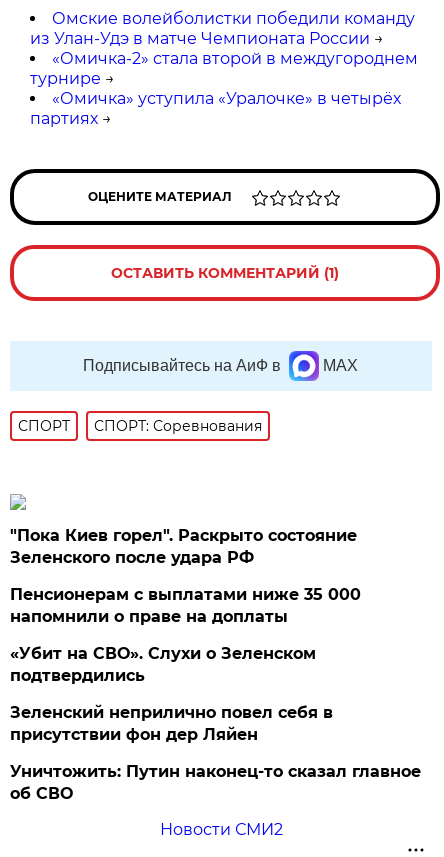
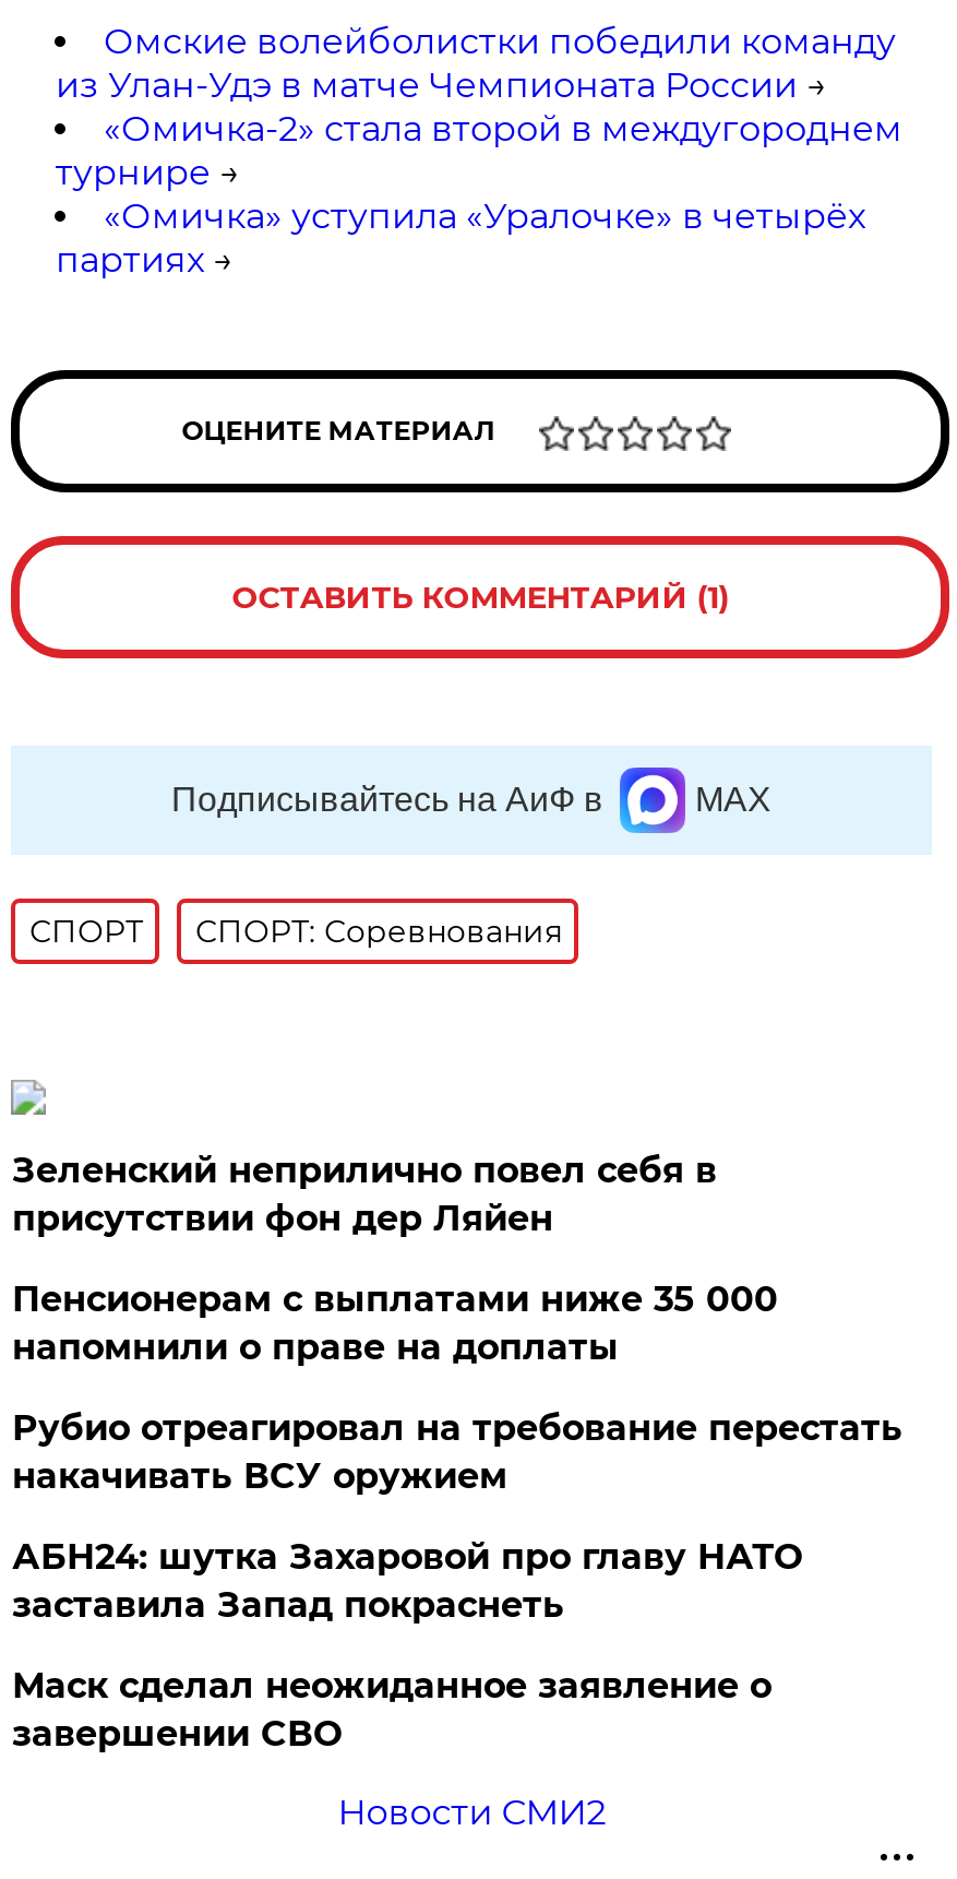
- "Пока Киев горел". Раскрыто состояние
- Зеленского после удара РФ

+ АБН24: шутка Захаровой про главу НАТО
+ заставила Запад покраснеть

- «Убит на СВО». Слухи о Зеленском
- подтвердились
+ Рубио отреагировал на требование перестать
+ накачивать ВСУ оружием

moved up: Зеленский неприлично повел cебя в | присутствии фон дер Ляйен

- Уничтожить: Путин наконец-то сказал главное
- об СВО
+ Маск сделал неожиданное заявление о
+ завершении СВО
